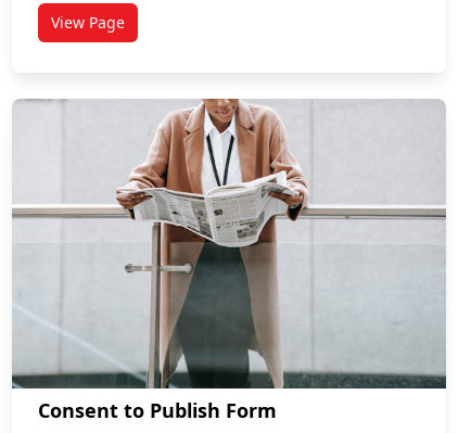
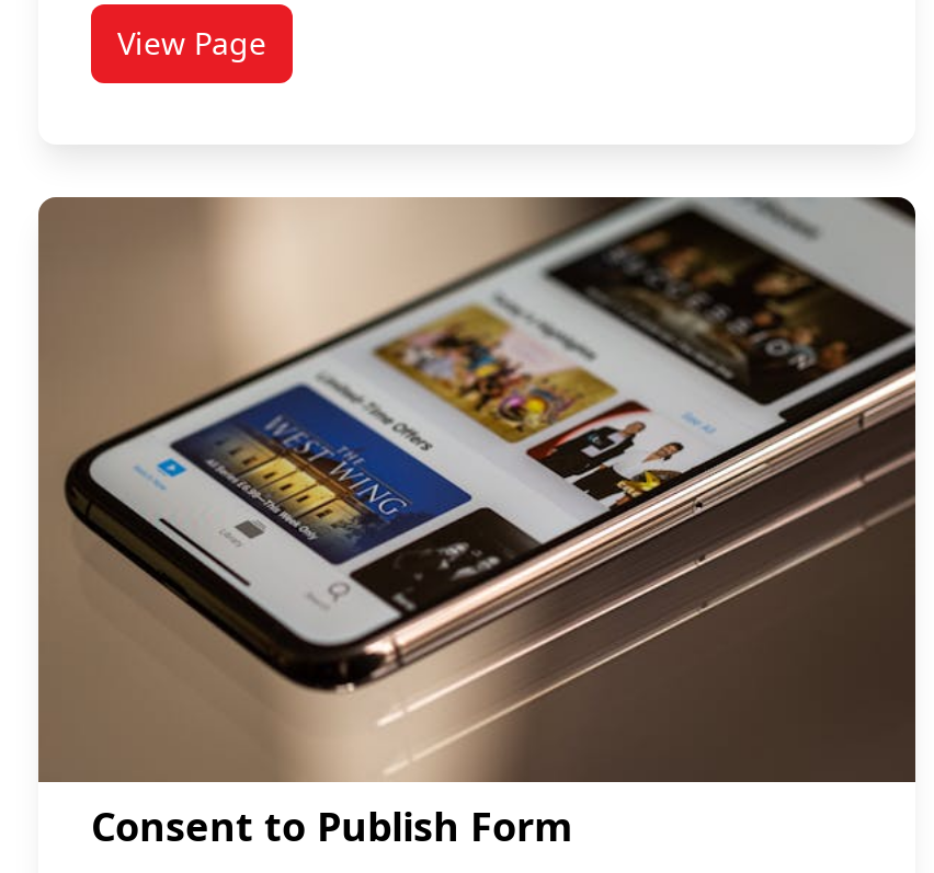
- [image]
+ [image]
